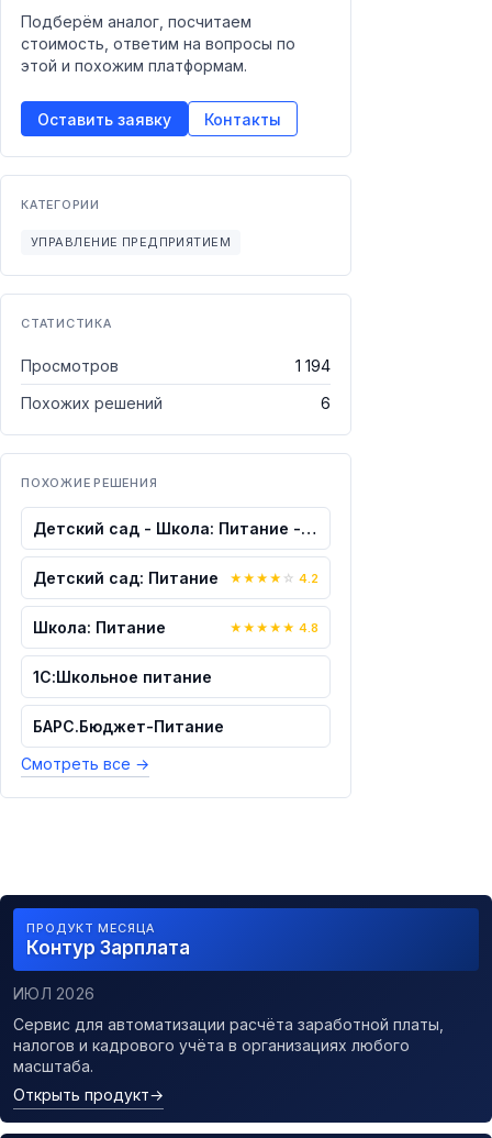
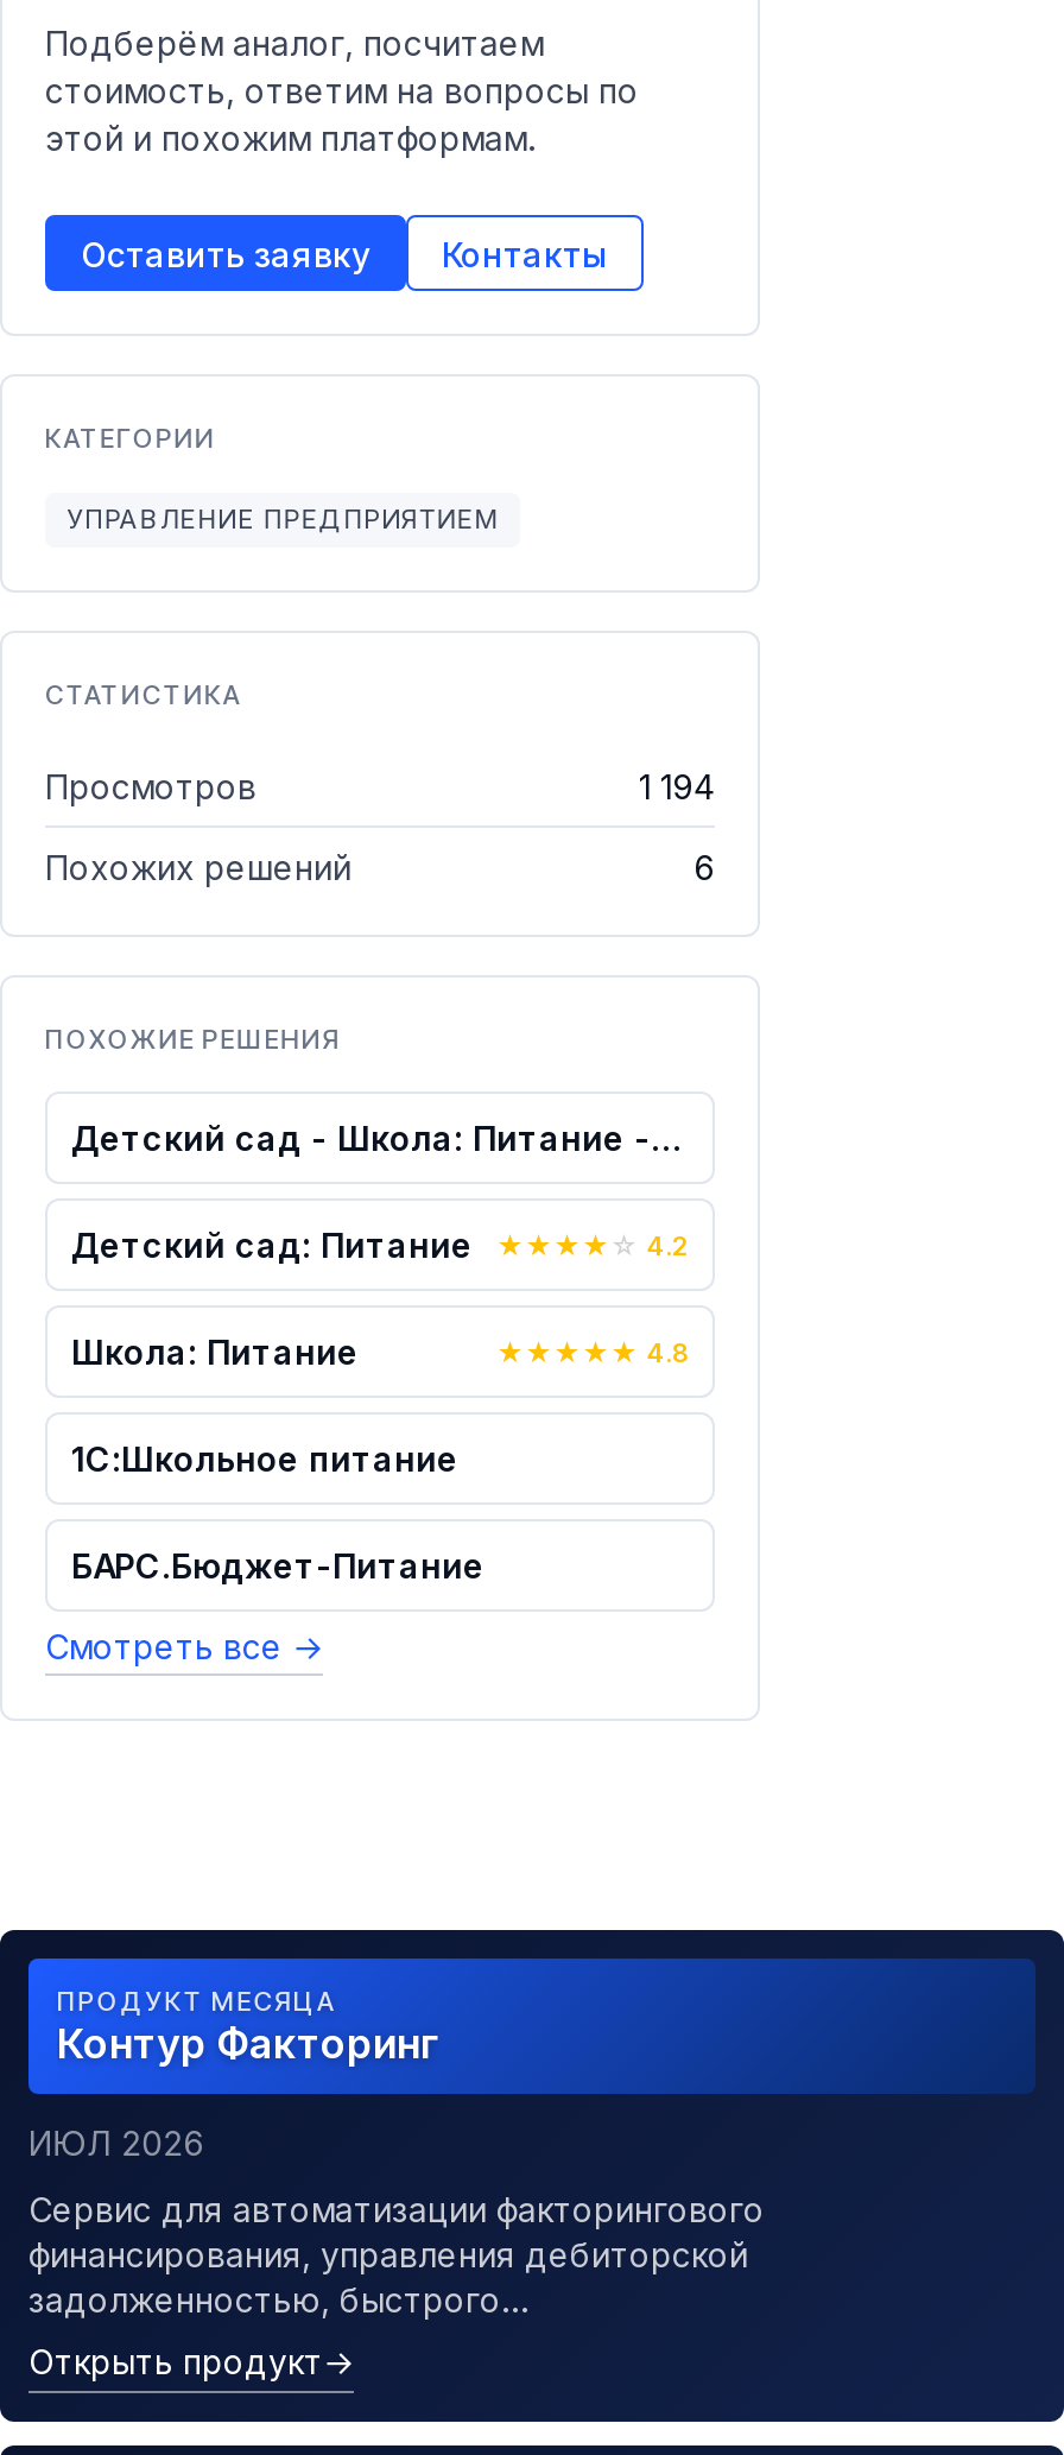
- Контур Зарплата
+ Контур Факторинг

- Сервис для автоматизации расчёта заработной платы,
- налогов и кадрового учёта в организациях любого
- масштаба.
+ Сервис для автоматизации факторингового
+ финансирования, управления дебиторской
+ задолженностью, быстрого…
